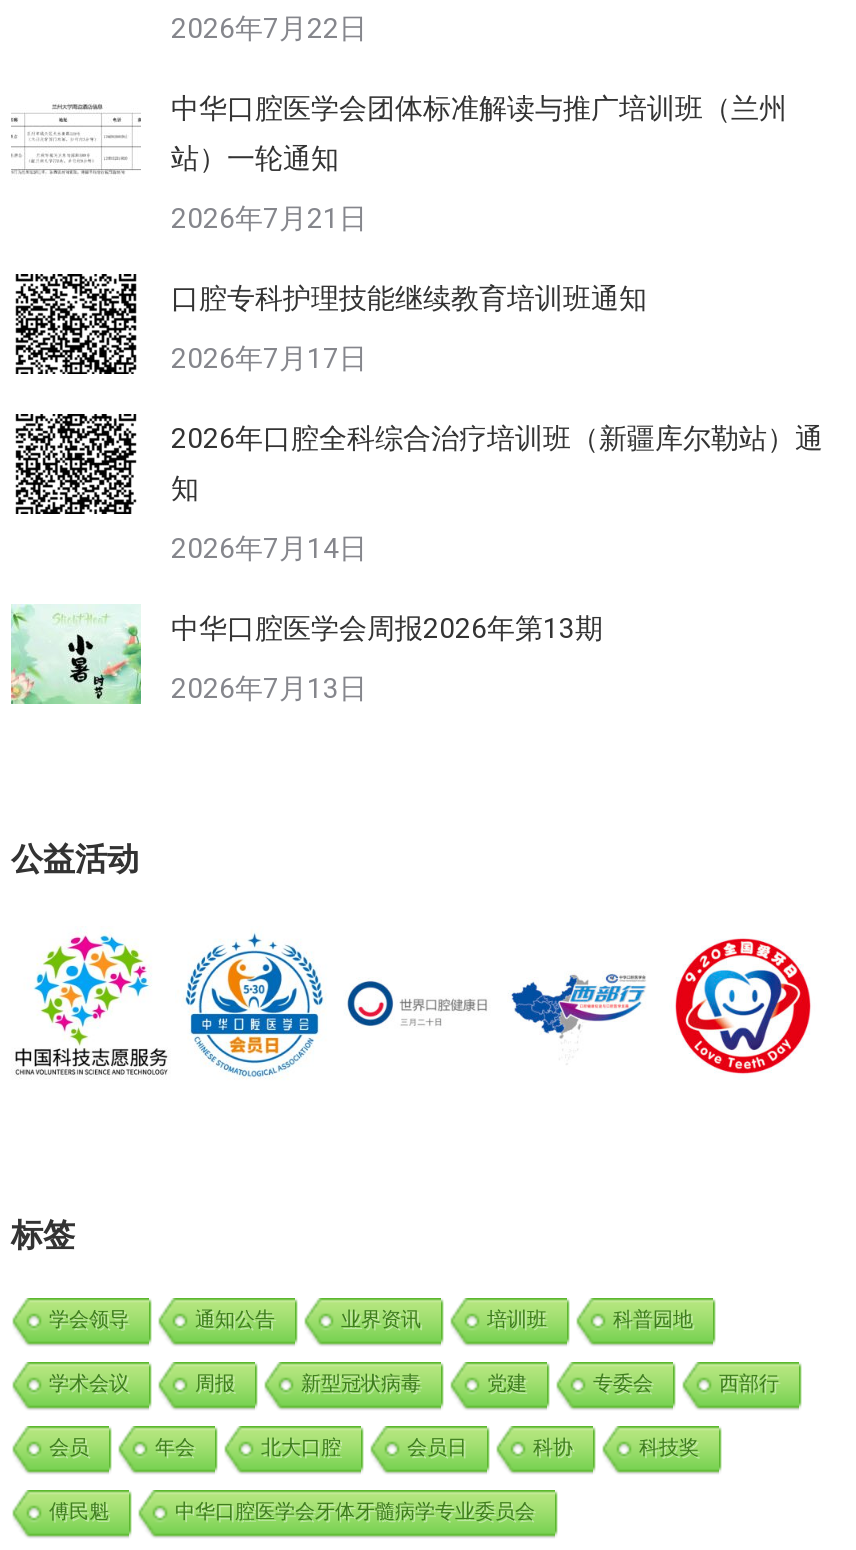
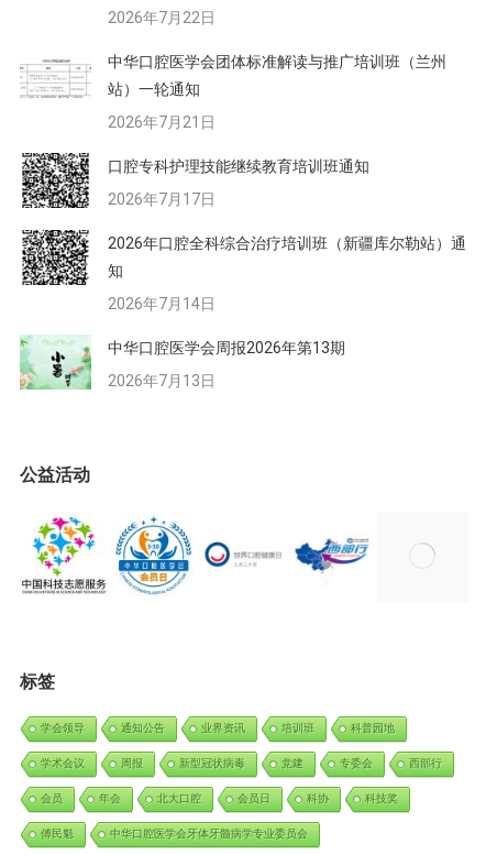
- [image]
